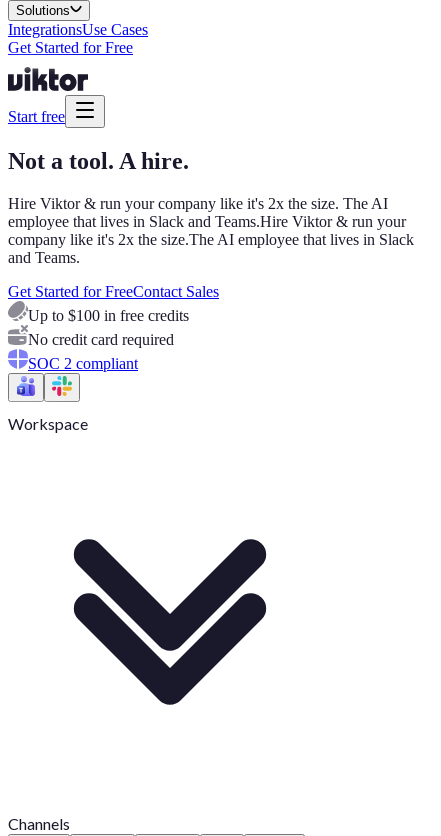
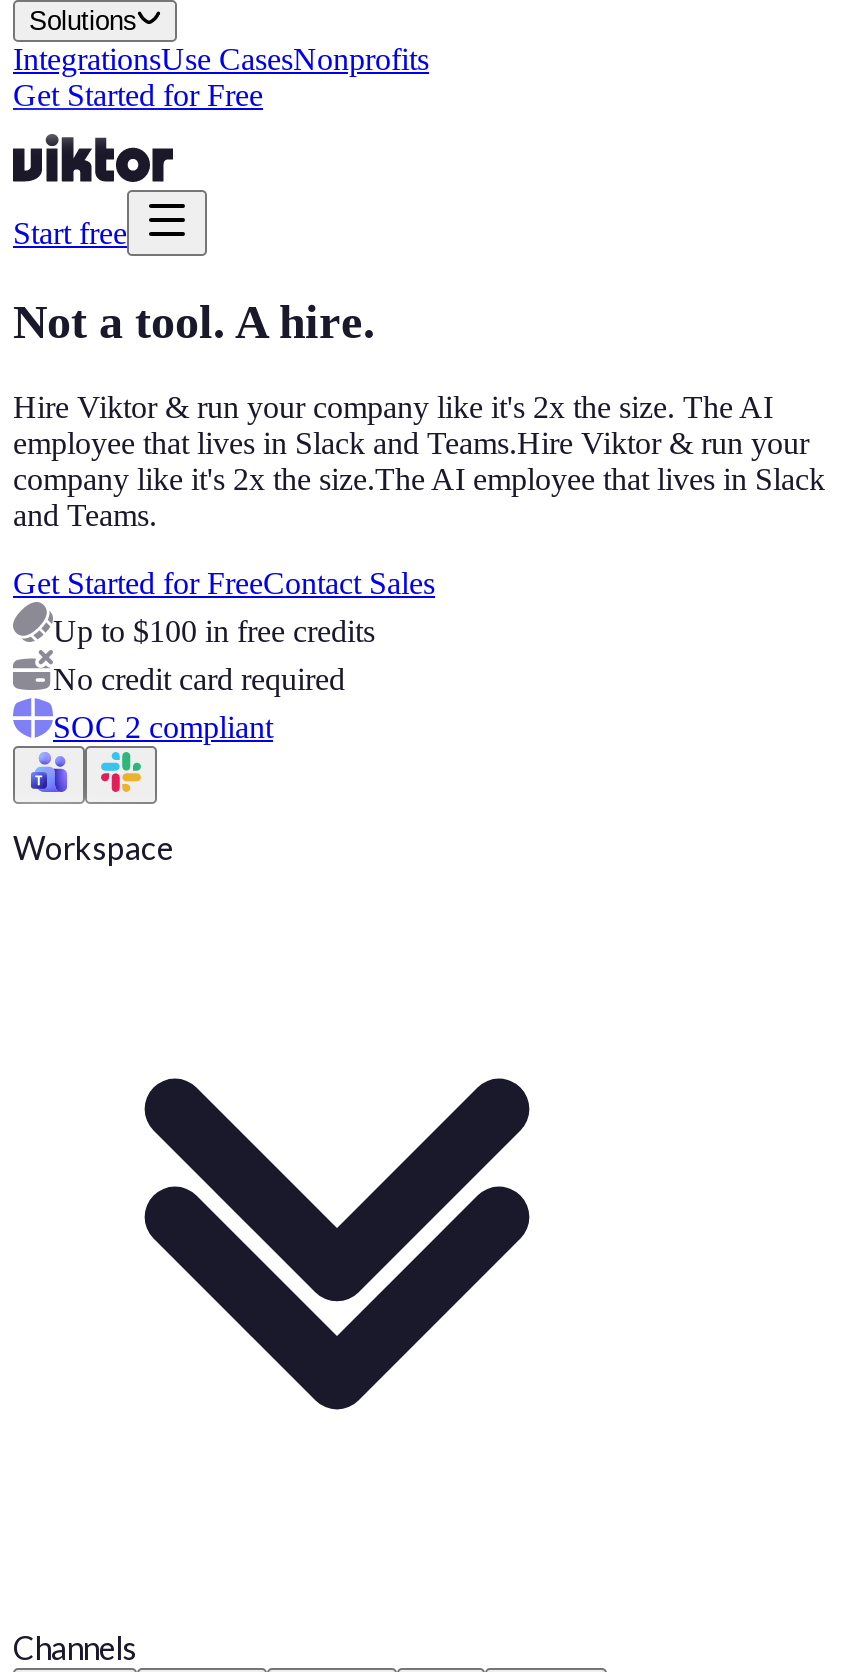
- IntegrationsUse Cases
+ IntegrationsUse CasesNonprofits
